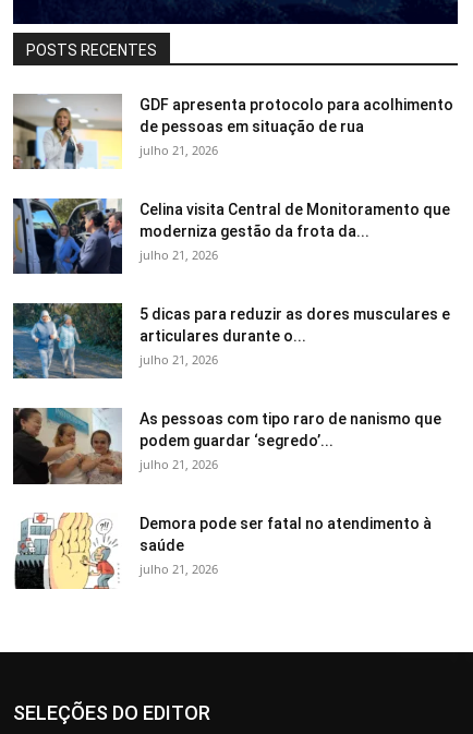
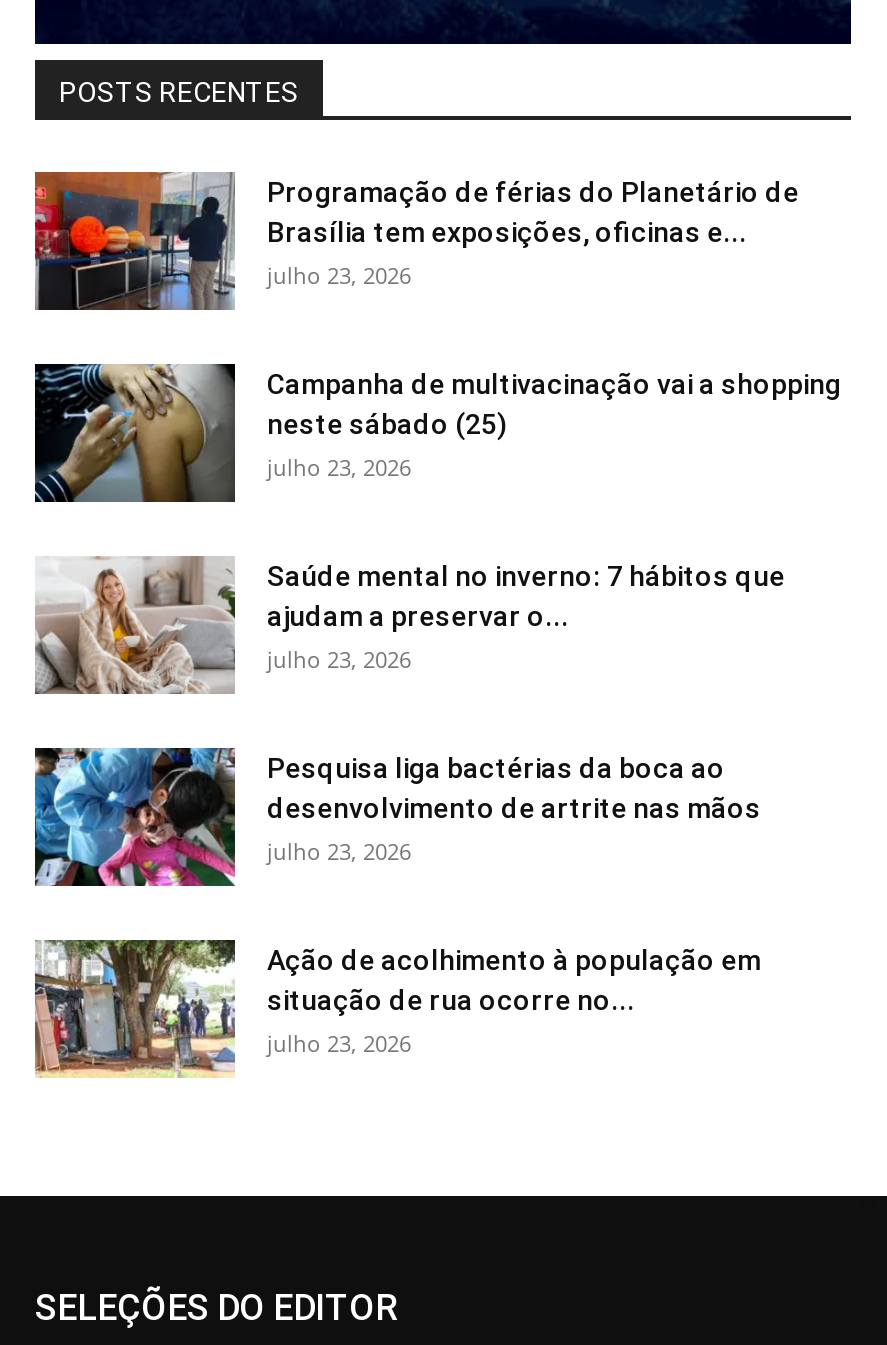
- [image]
- GDF apresenta protocolo para acolhimento
- de pessoas em situação de rua
- julho 21, 2026
+ [image]
+ Programação de férias do Planetário de
+ Brasília tem exposições, oficinas e...
+ julho 23, 2026

- [image]
- Celina visita Central de Monitoramento que
- moderniza gestão da frota da...
- julho 21, 2026
+ [image]
+ Campanha de multivacinação vai a shopping
+ neste sábado (25)
+ julho 23, 2026

- [image]
- 5 dicas para reduzir as dores musculares e
- articulares durante o...
- julho 21, 2026
+ [image]
+ Saúde mental no inverno: 7 hábitos que
+ ajudam a preservar o...
+ julho 23, 2026

- [image]
- As pessoas com tipo raro de nanismo que
- podem guardar ‘segredo’...
- julho 21, 2026
+ [image]
+ Pesquisa liga bactérias da boca ao
+ desenvolvimento de artrite nas mãos
+ julho 23, 2026

- [image]
- Demora pode ser fatal no atendimento à
- saúde
- julho 21, 2026
+ [image]
+ Ação de acolhimento à população em
+ situação de rua ocorre no...
+ julho 23, 2026
